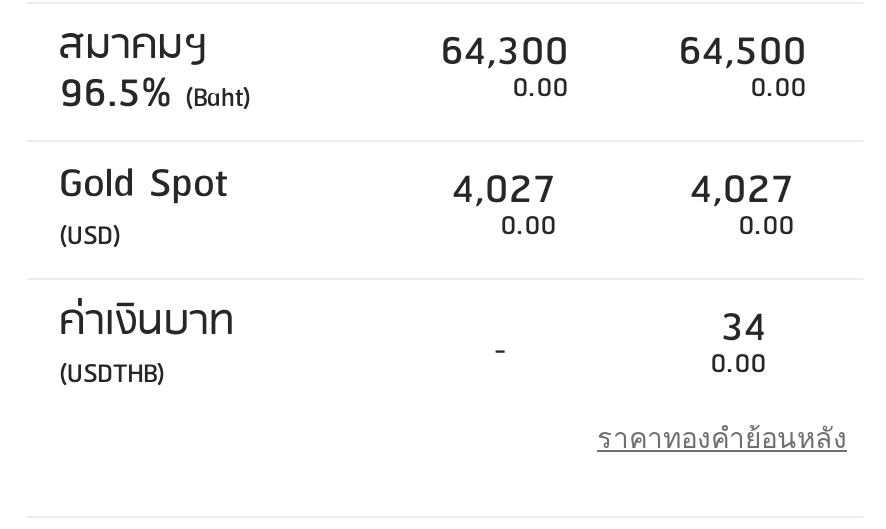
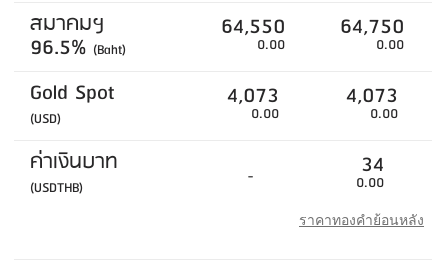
- 64,300
+ 64,550

- 64,500
+ 64,750

- 4,027
+ 4,073

- 4,027
+ 4,073
